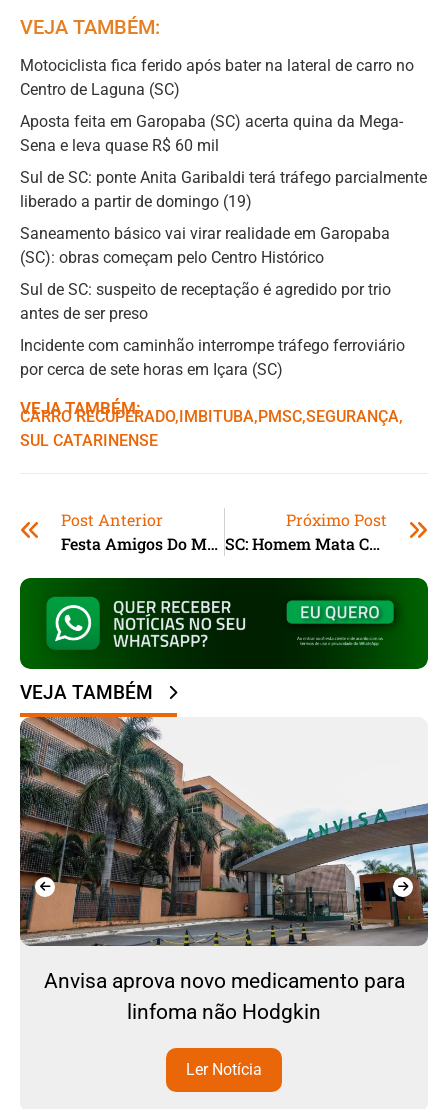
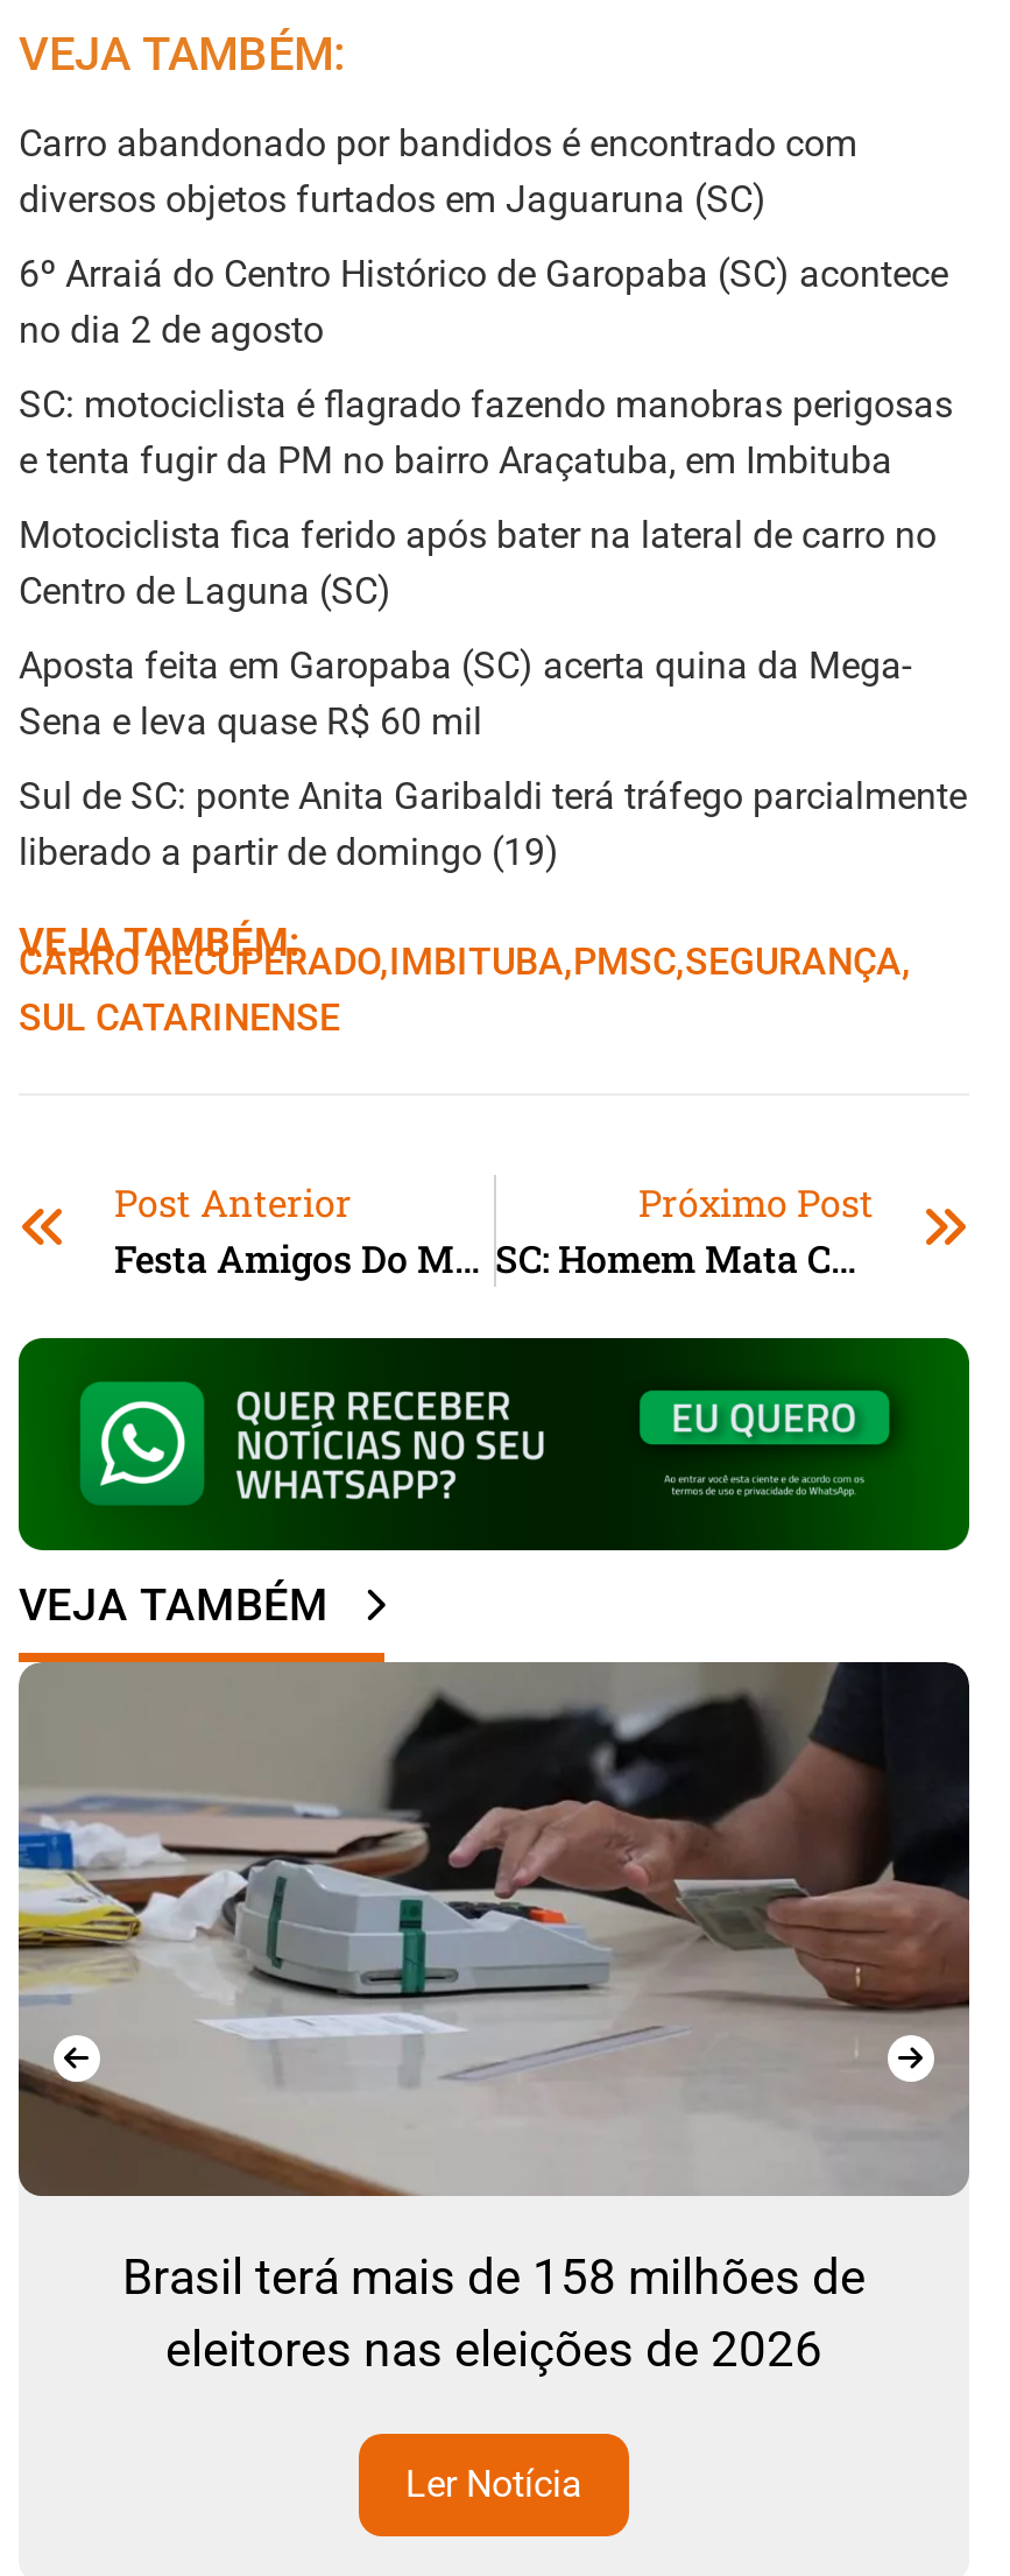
+ Carro abandonado por bandidos é encontrado com
+ diversos objetos furtados em Jaguaruna (SC)
+ 6º Arraiá do Centro Histórico de Garopaba (SC) acontece
+ no dia 2 de agosto
+ SC: motociclista é flagrado fazendo manobras perigosas
+ e tenta fugir da PM no bairro Araçatuba, em Imbituba

moved down: Motociclista fica ferido após bater na lateral de carro no | Centro de Laguna (SC) | Aposta feita em Garopaba (SC) acerta quina da Mega- | Sena e leva quase R$ 60 mil | Sul de SC: ponte Anita Garibaldi terá tráfego parcialmente | liberado a partir de domingo (19)

- Saneamento básico vai virar realidade em Garopaba
- (SC): obras começam pelo Centro Histórico
- Sul de SC: suspeito de receptação é agredido por trio
- antes de ser preso
- Incidente com caminhão interrompe tráfego ferroviário
- por cerca de sete horas em Içara (SC)

- [image]
- Anvisa aprova novo medicamento para
- linfoma não Hodgkin
+ [image]
+ Brasil terá mais de 158 milhões de
+ eleitores nas eleições de 2026
